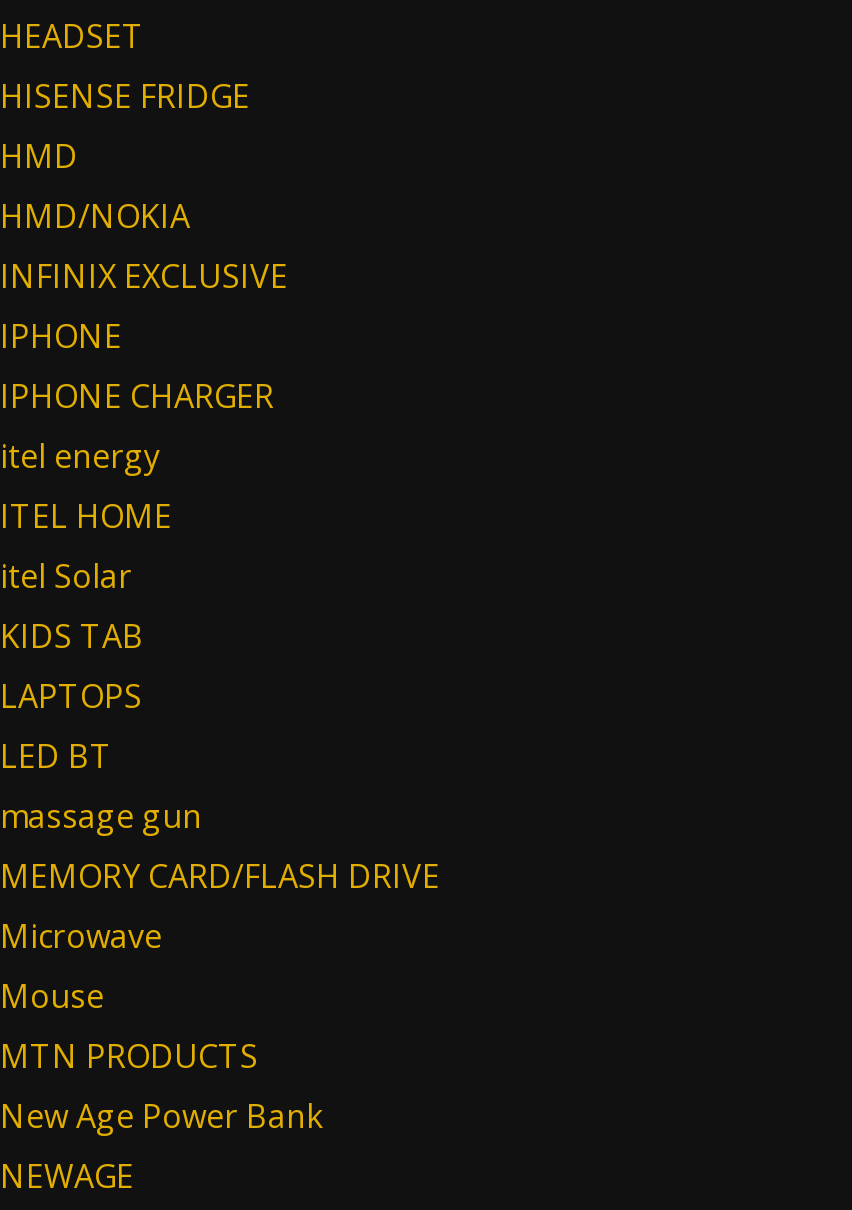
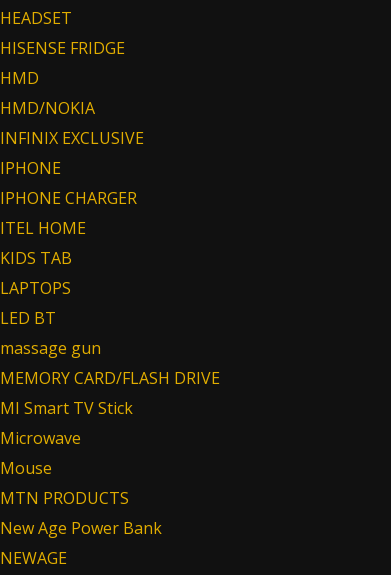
- itel energy

- itel Solar

moved up: KIDS TAB | LAPTOPS | LED BT | massage gun | MEMORY CARD/FLASH DRIVE

+ MI Smart TV Stick
